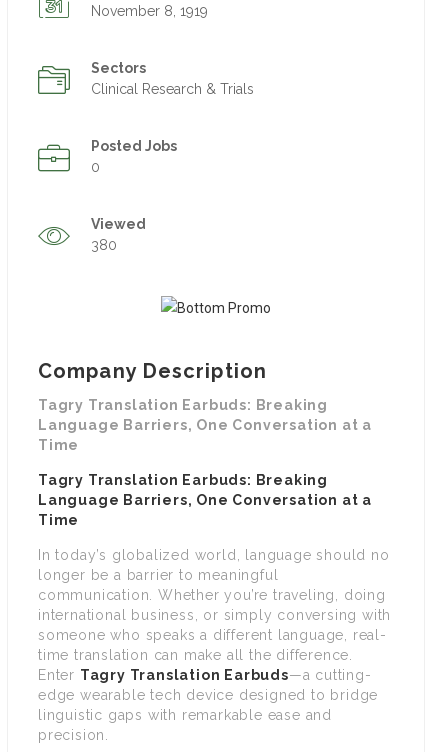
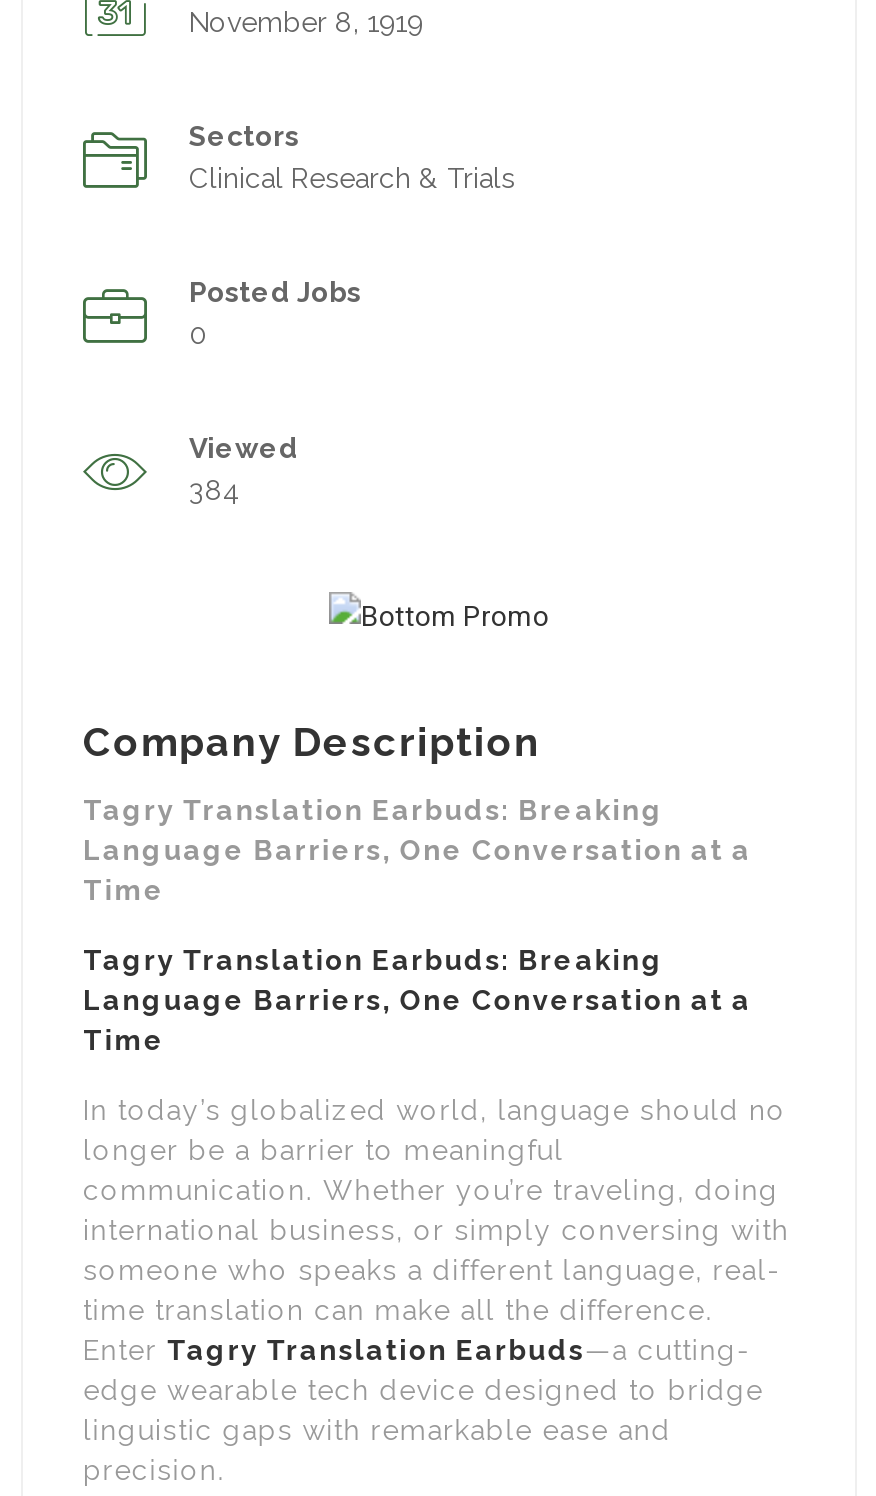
- 380
+ 384
